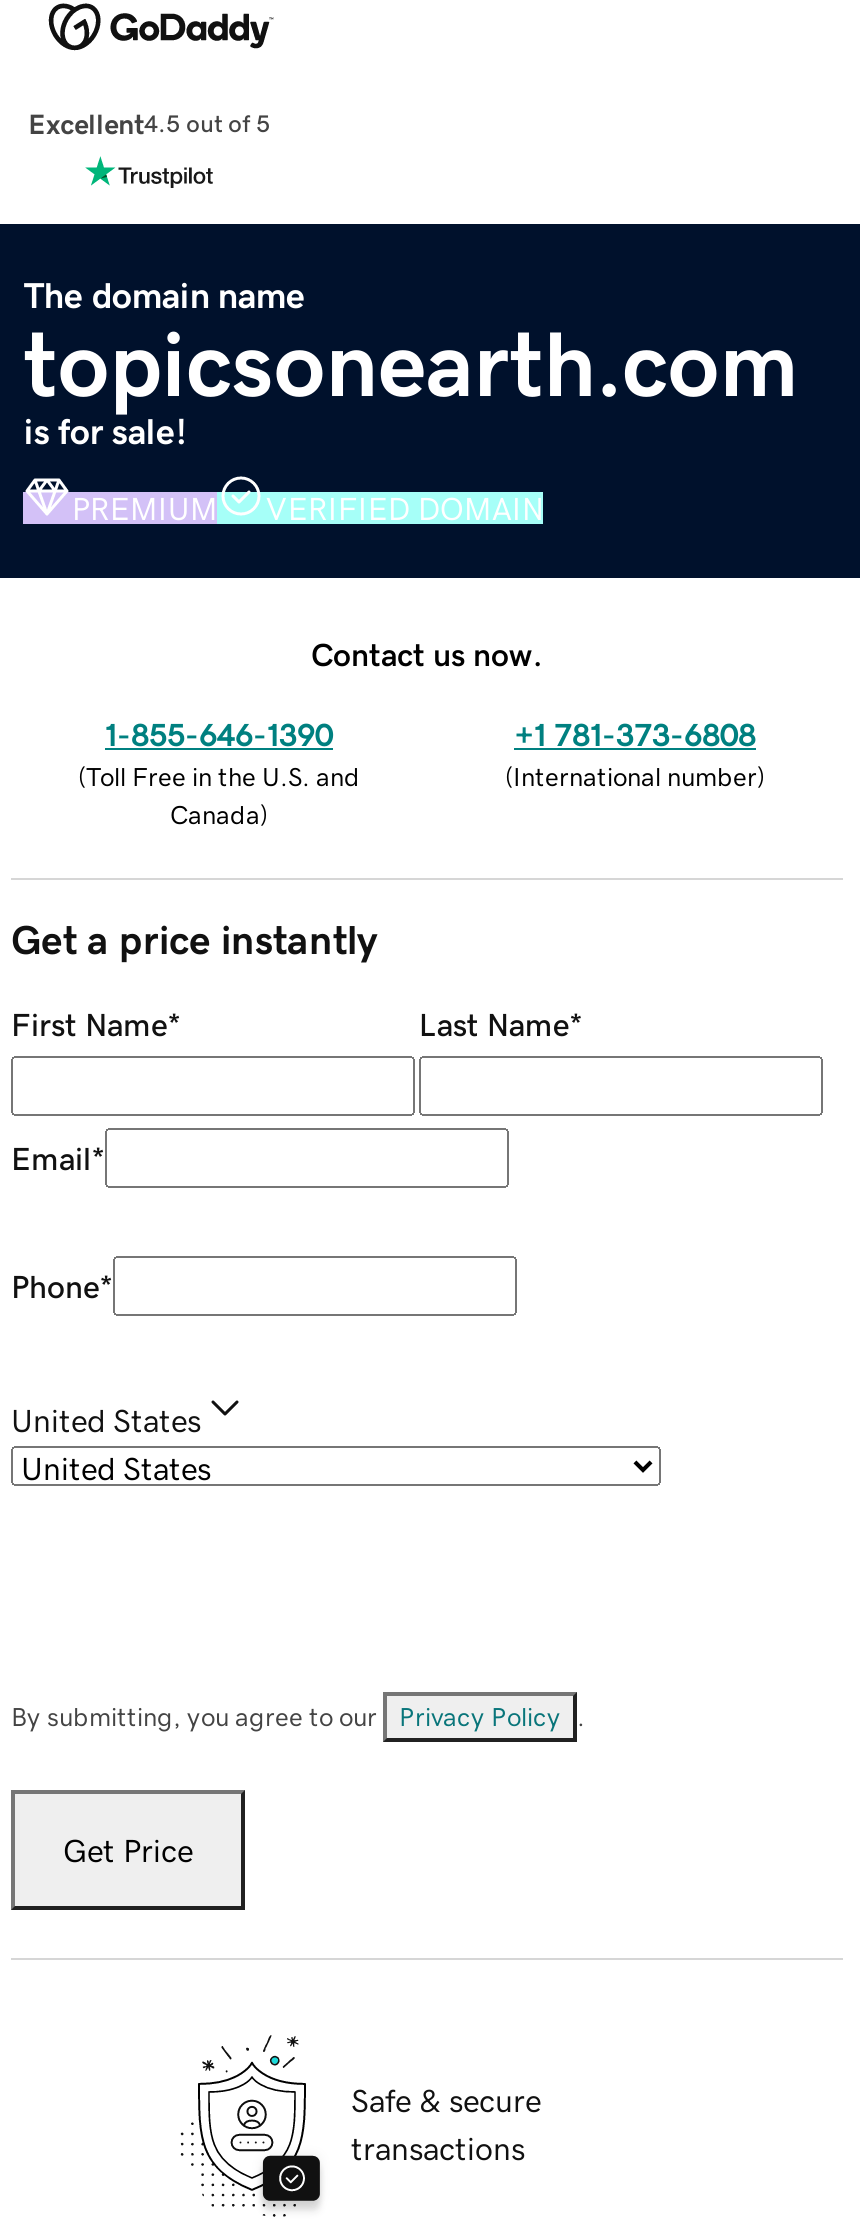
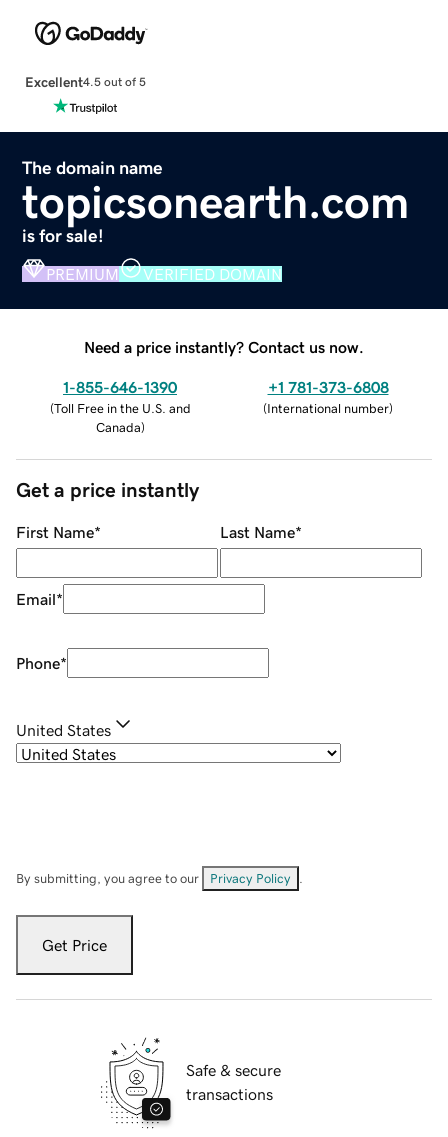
- Contact us now.
+ Need a price instantly? Contact us now.
